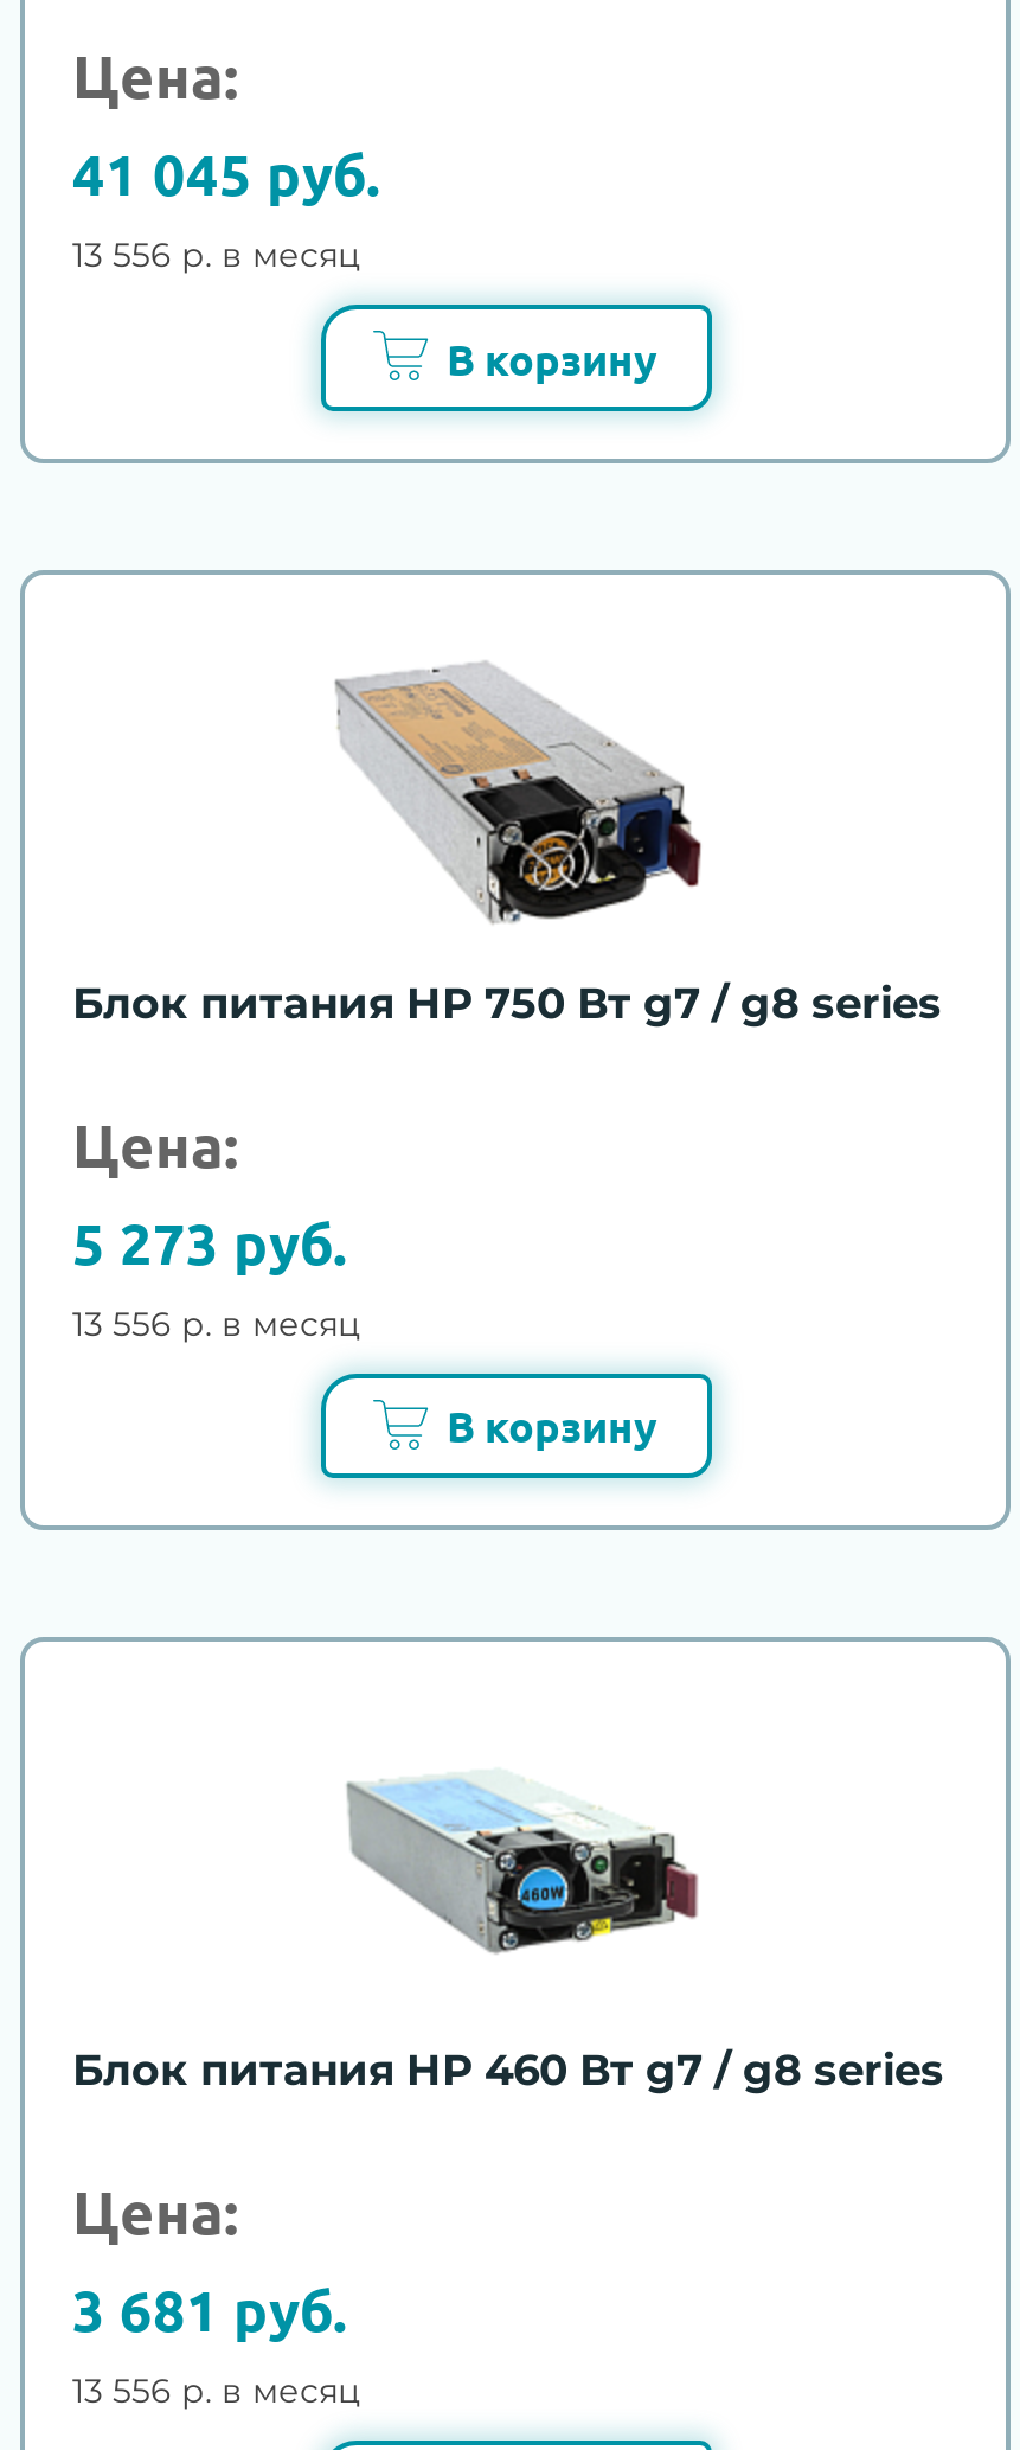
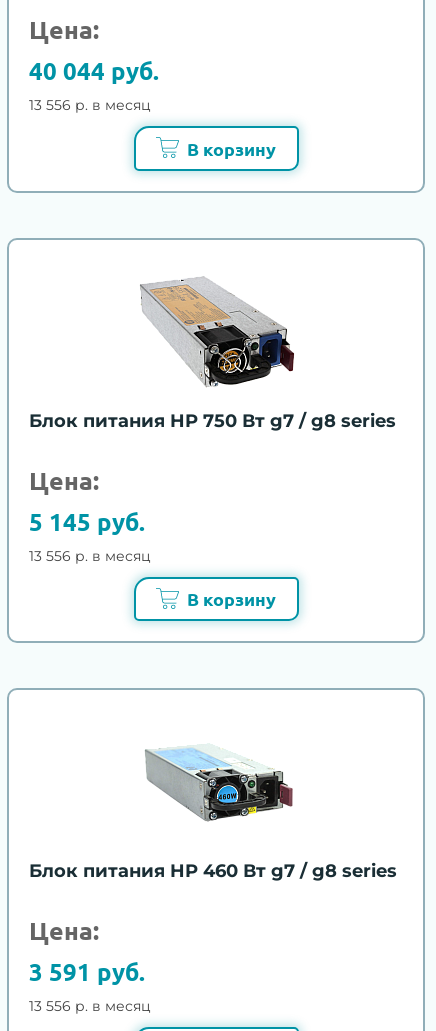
- 41 045 руб.
+ 40 044 руб.

- 5 273 руб.
+ 5 145 руб.

- 3 681 руб.
+ 3 591 руб.
